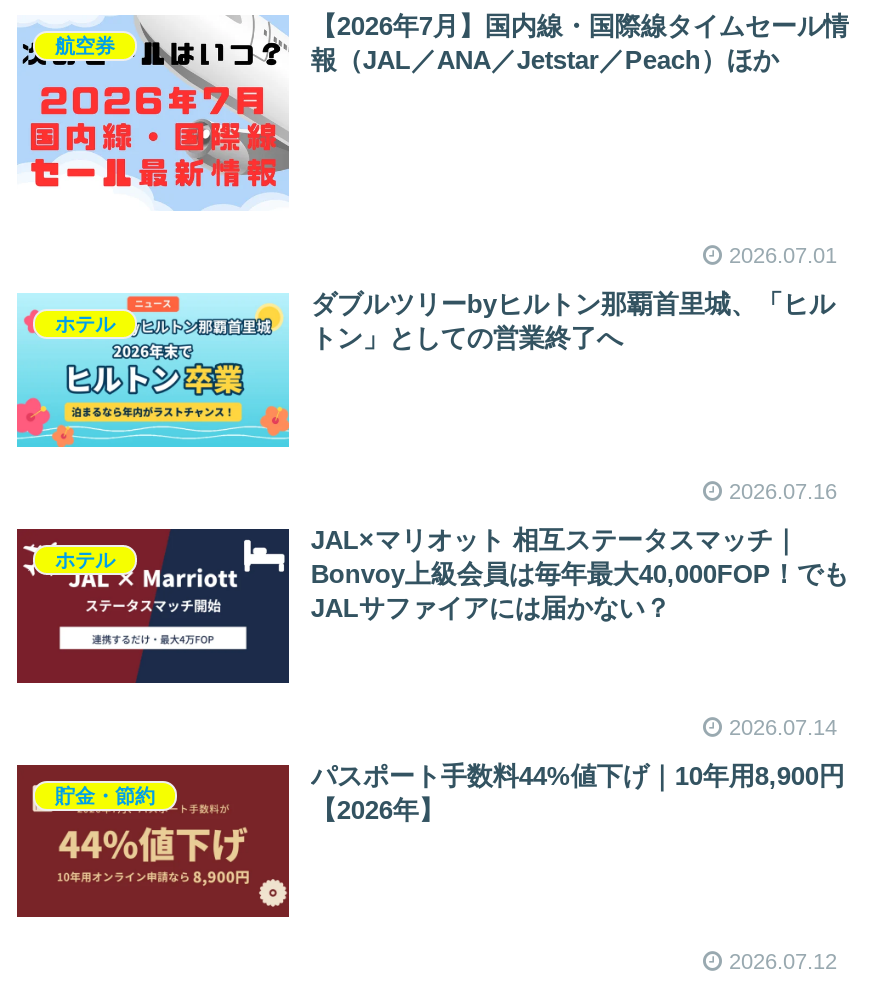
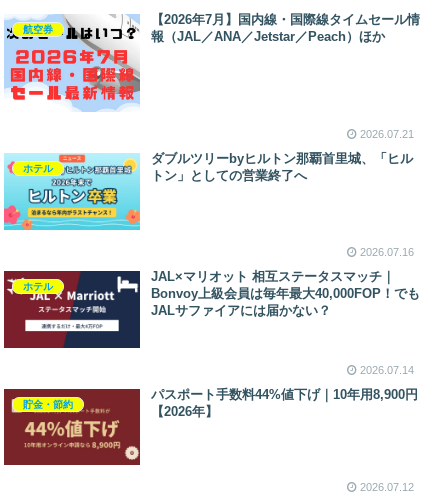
- 2026.07.01
+ 2026.07.21
